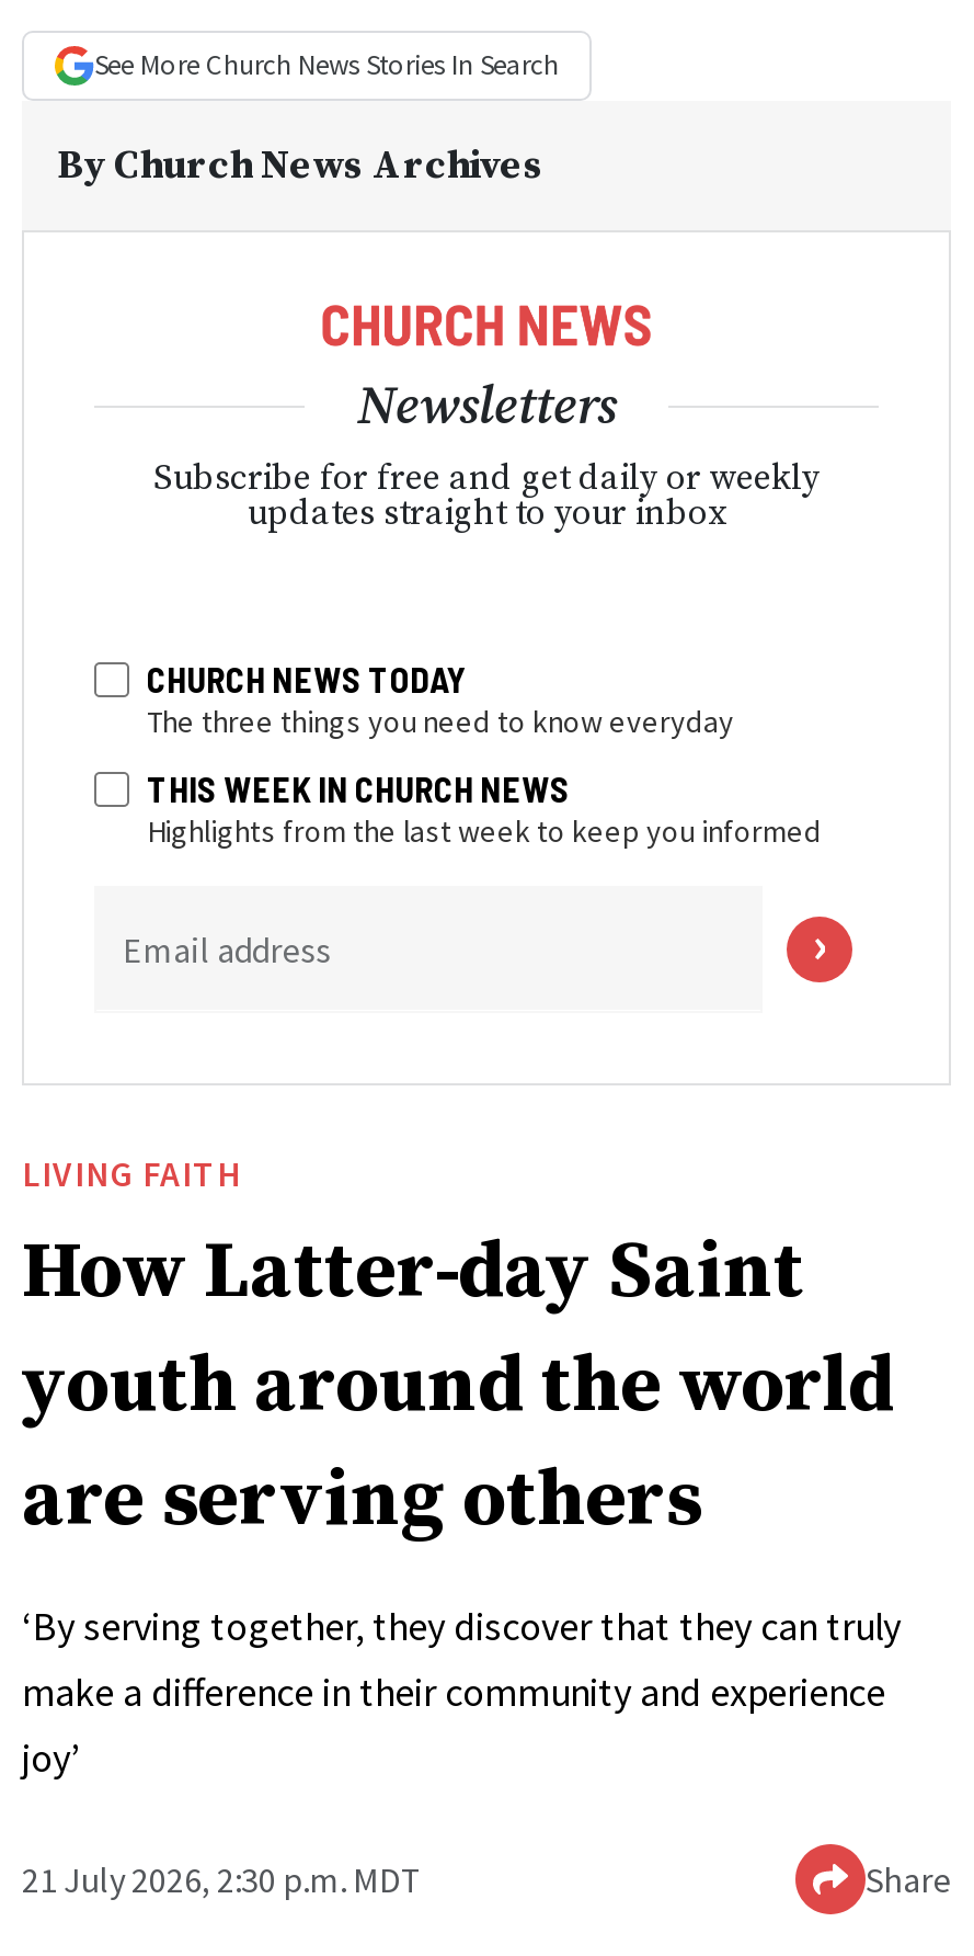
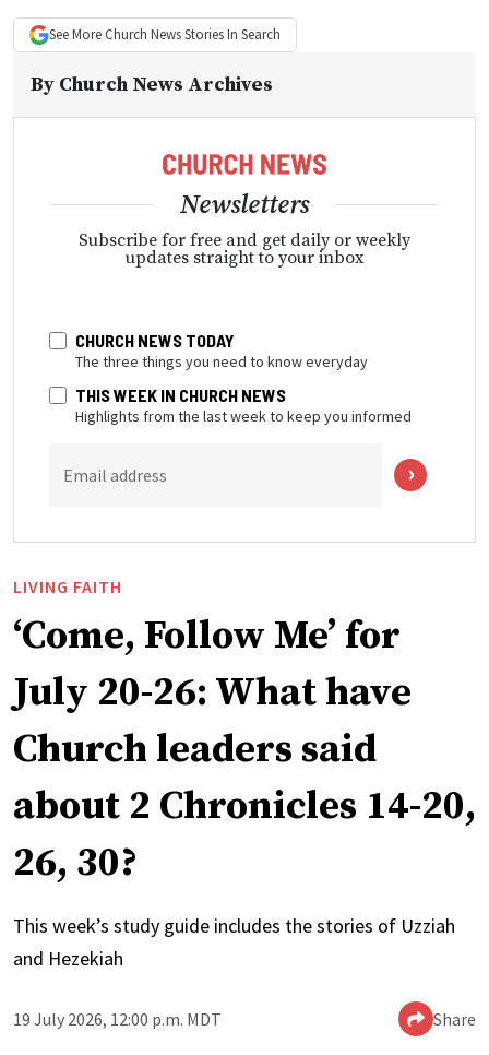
- How Latter-day Saint
- youth around the world
- are serving others
+ ‘Come, Follow Me’ for
+ July 20-26: What have
+ Church leaders said
+ about 2 Chronicles 14-20,
+ 26, 30?

- ‘By serving together, they discover that they can truly
- make a difference in their community and experience
- joy’
+ This week’s study guide includes the stories of Uzziah
+ and Hezekiah

- 21 July 2026, 2:30 p.m. MDT
+ 19 July 2026, 12:00 p.m. MDT
